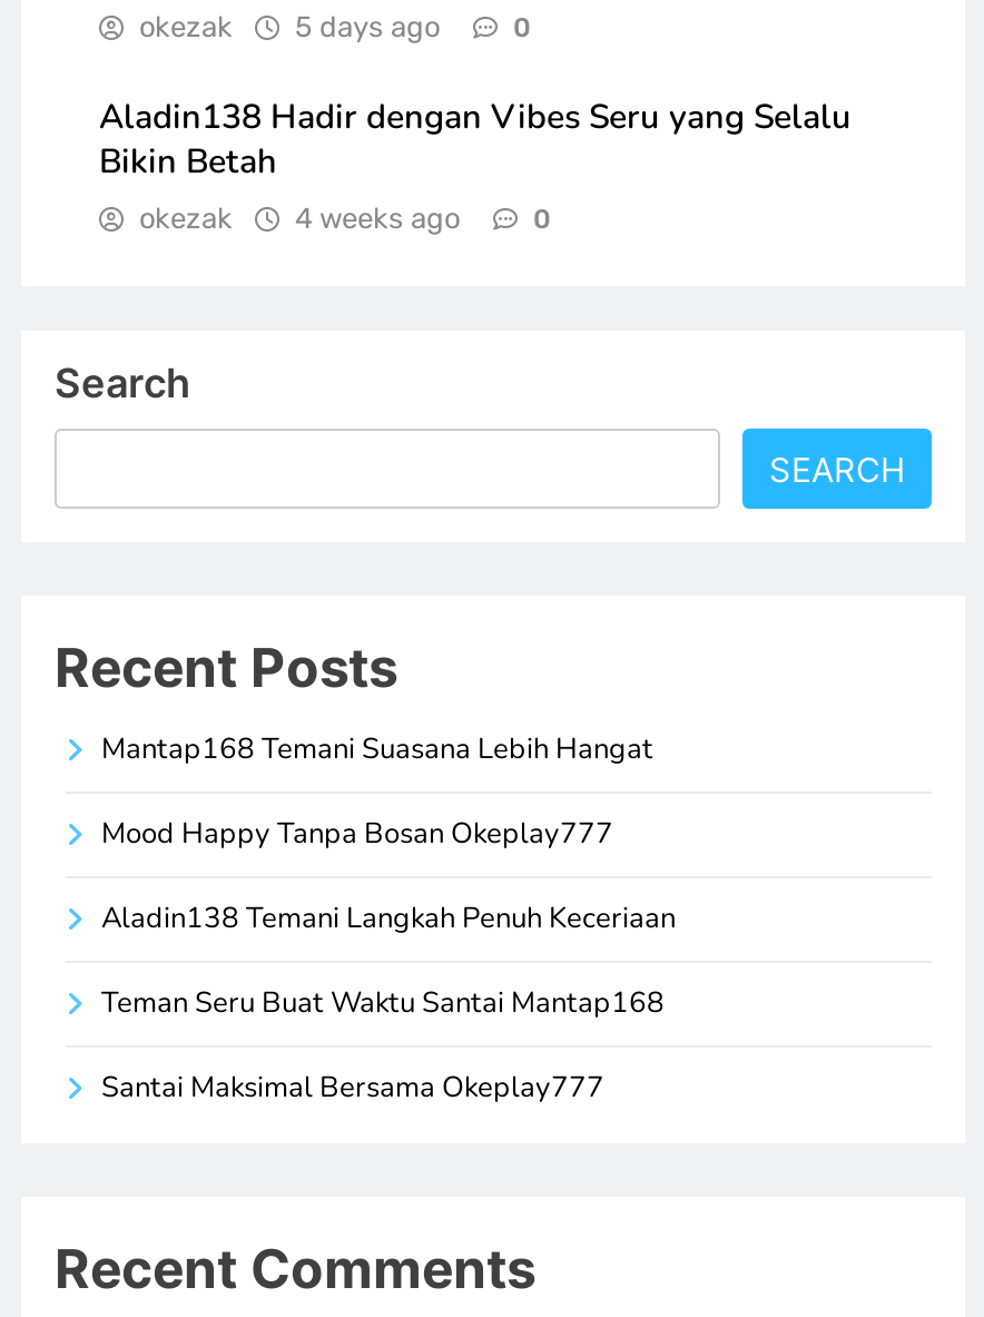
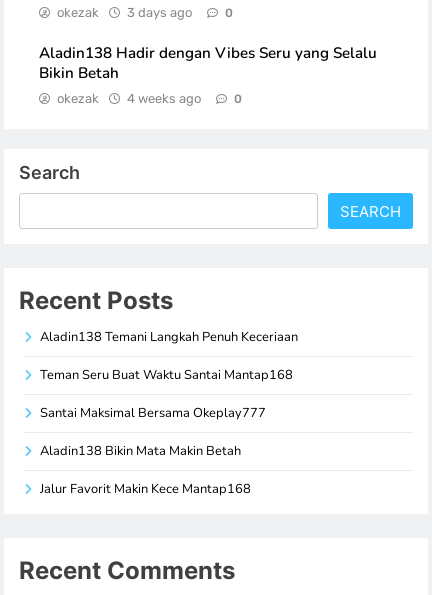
- okezak 5 days ago
+ okezak 3 days ago

- Mantap168 Temani Suasana Lebih Hangat
- Mood Happy Tanpa Bosan Okeplay777

moved up: Aladin138 Temani Langkah Penuh Keceriaan | Teman Seru Buat Waktu Santai Mantap168 | Santai Maksimal Bersama Okeplay777

+ Aladin138 Bikin Mata Makin Betah
+ Jalur Favorit Makin Kece Mantap168
